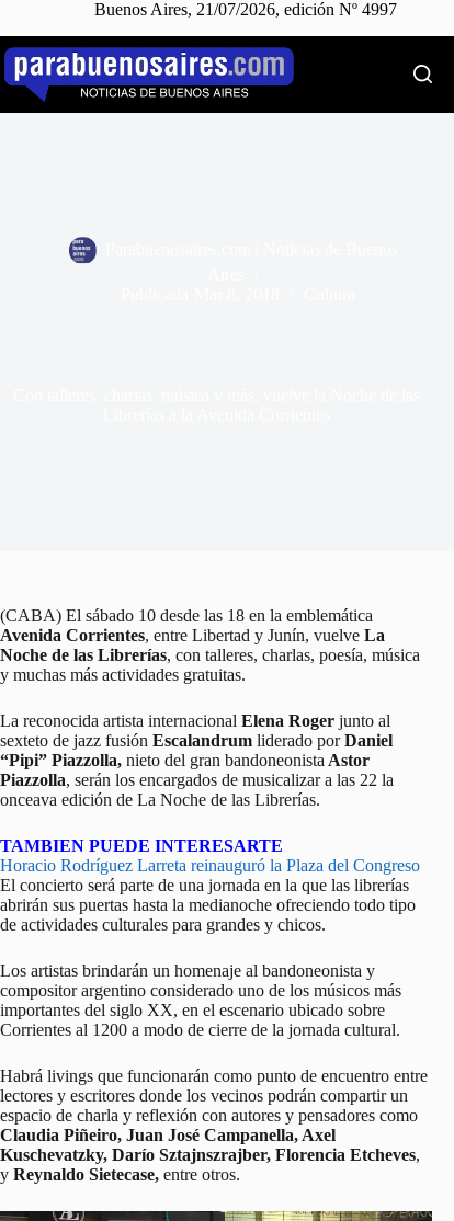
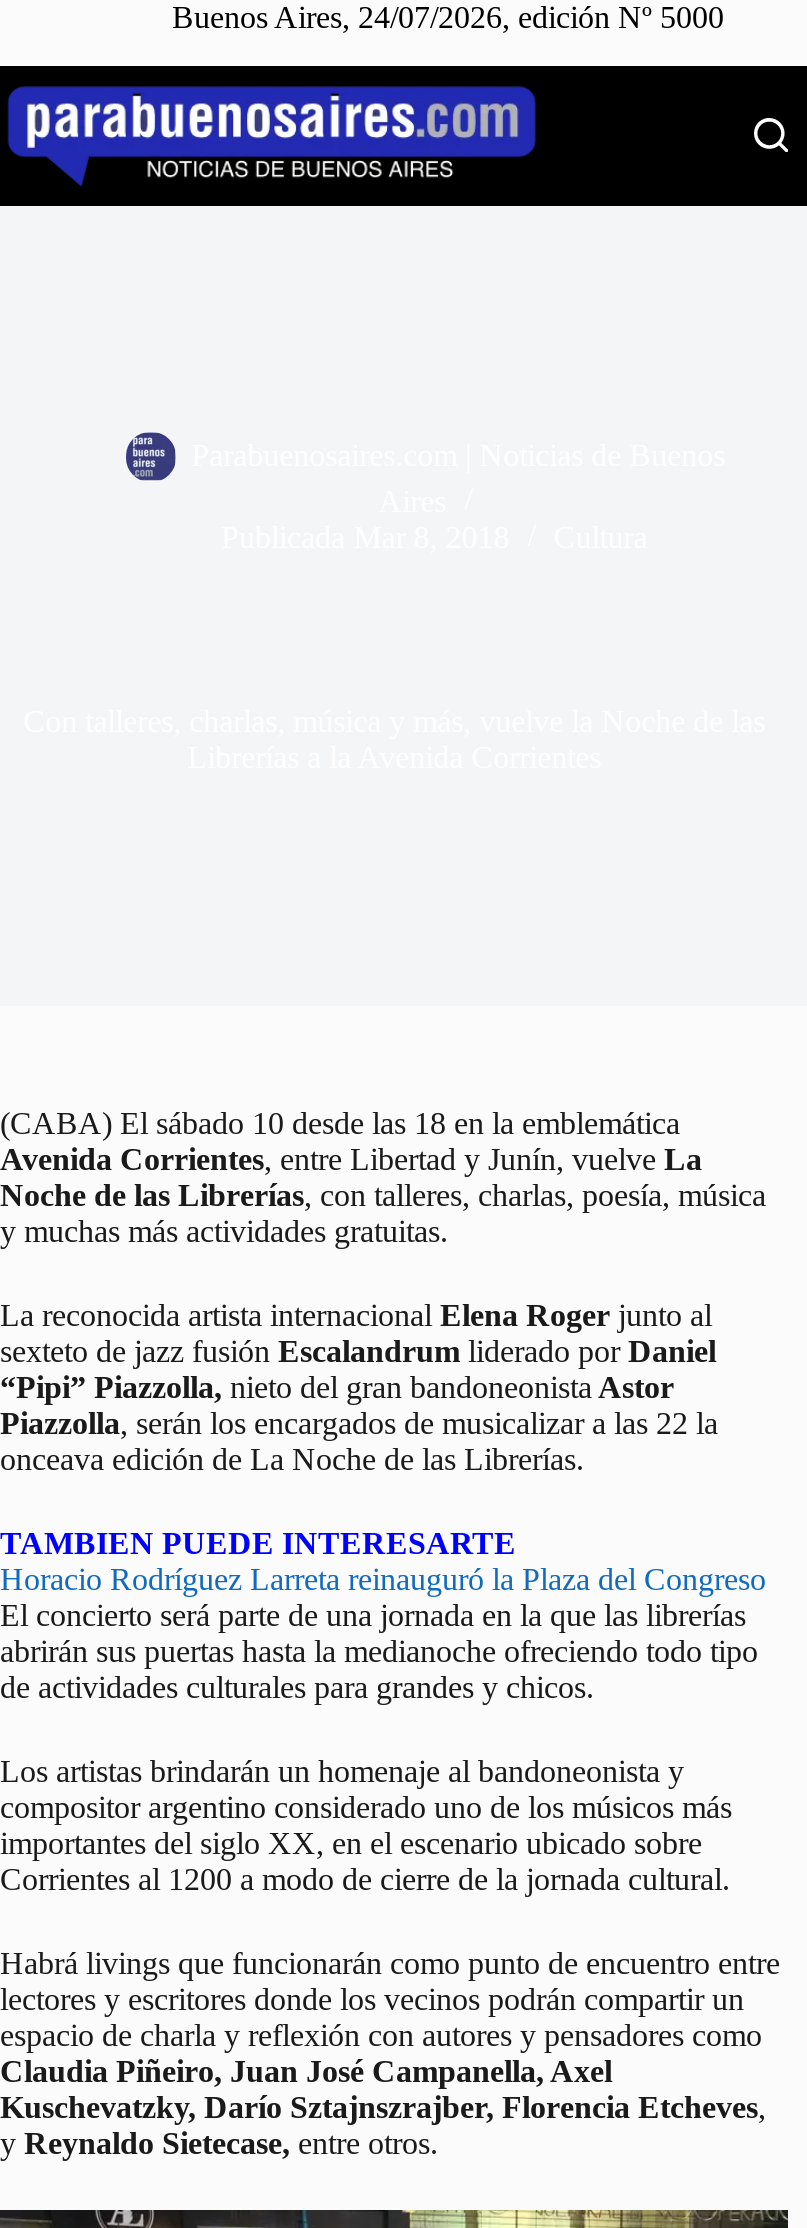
- Buenos Aires, 21/07/2026, edición Nº 4997
+ Buenos Aires, 24/07/2026, edición Nº 5000
